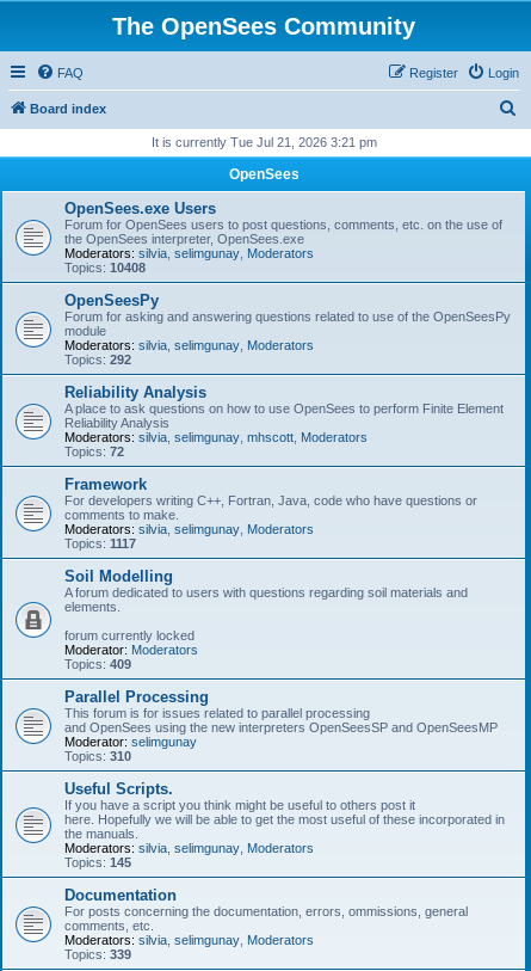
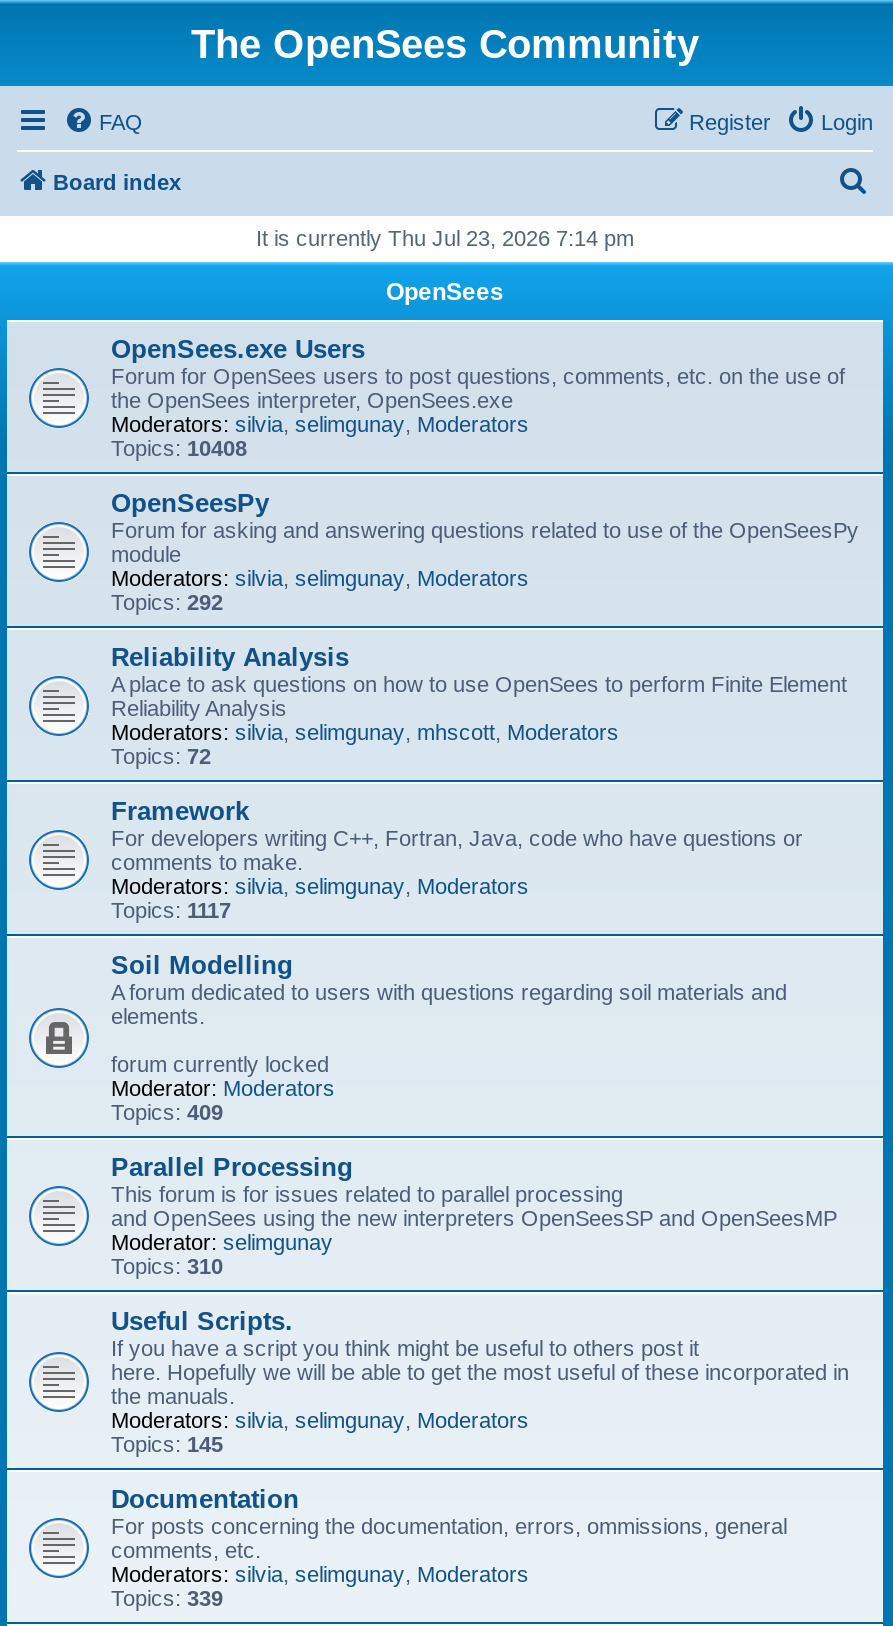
- It is currently Tue Jul 21, 2026 3:21 pm
+ It is currently Thu Jul 23, 2026 7:14 pm
